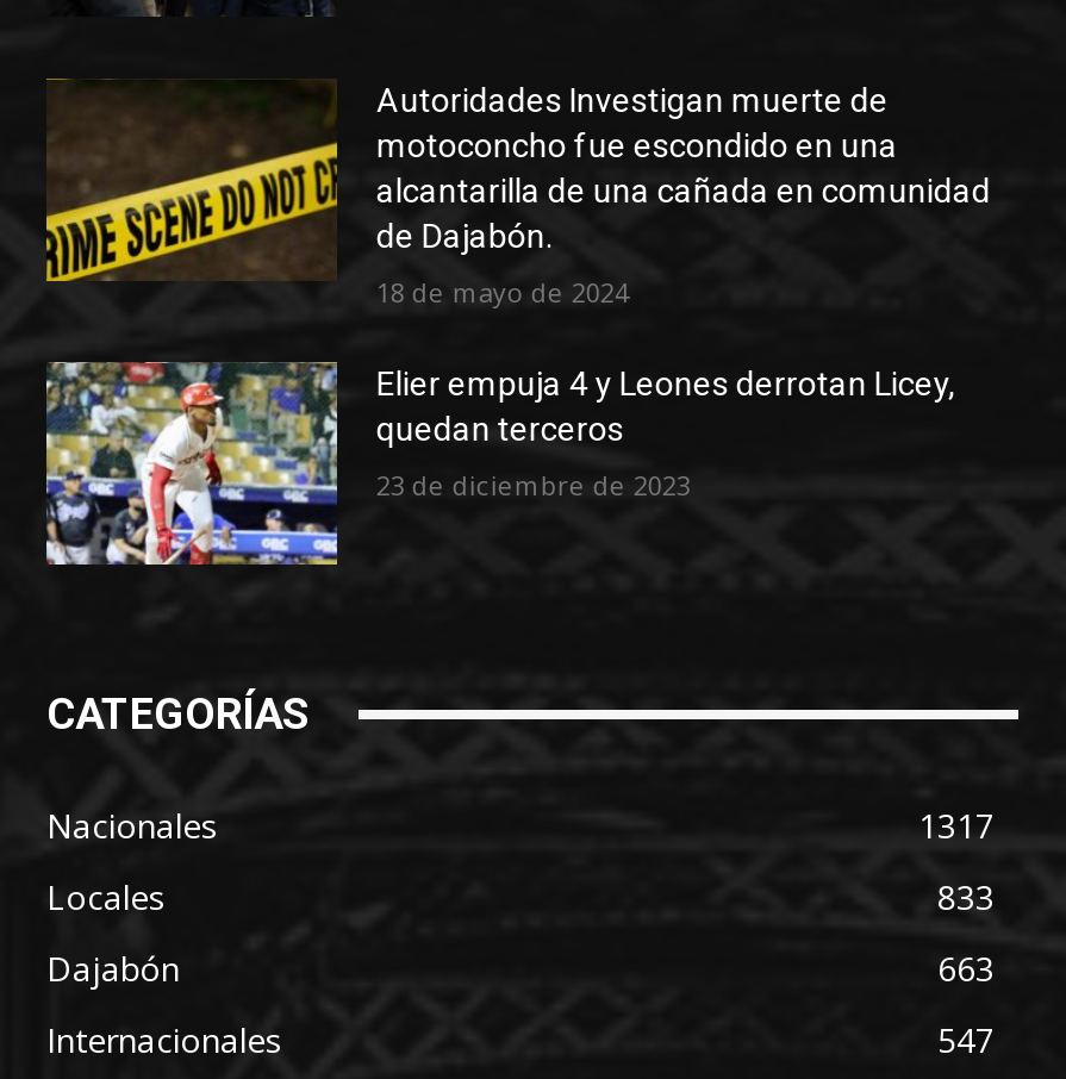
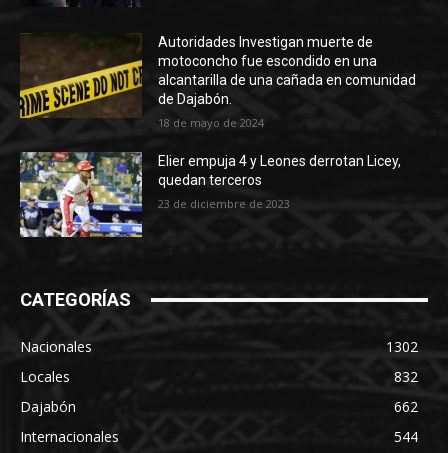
- 1317
+ 1302

- 833
+ 832

- 663
+ 662

- 547
+ 544
